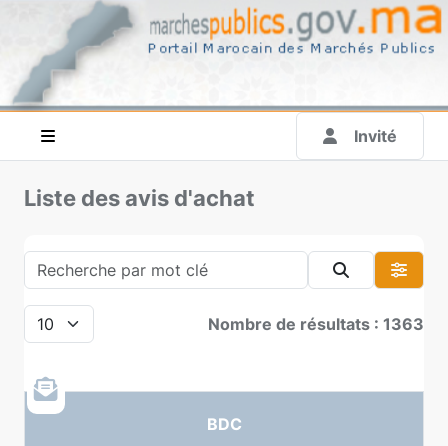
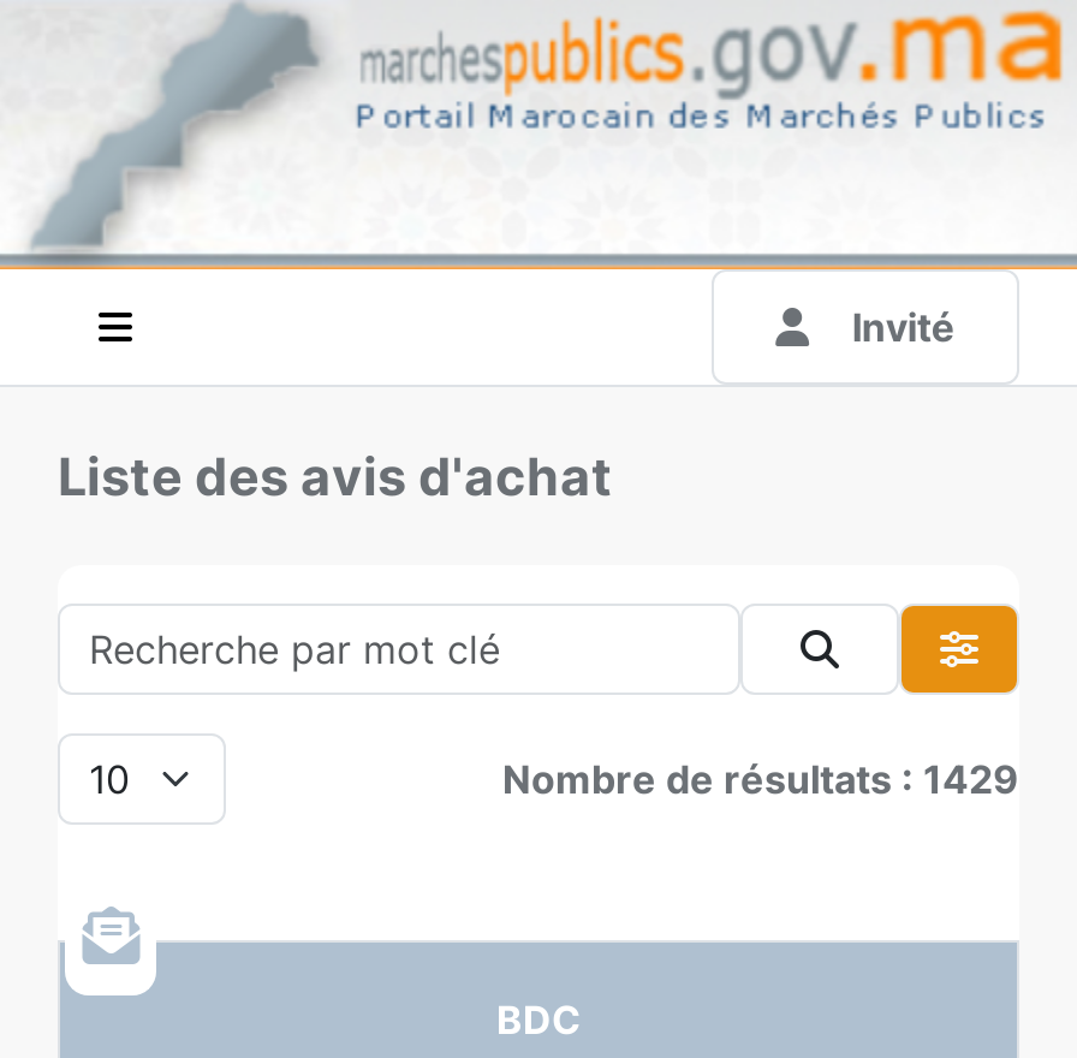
- Nombre de résultats : 1363
+ Nombre de résultats : 1429
